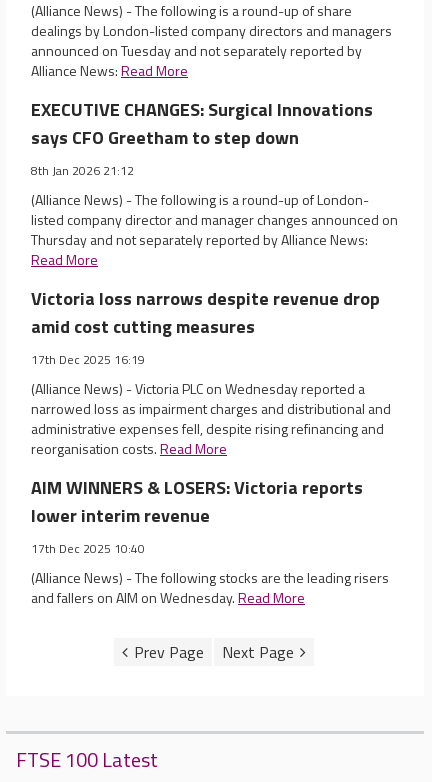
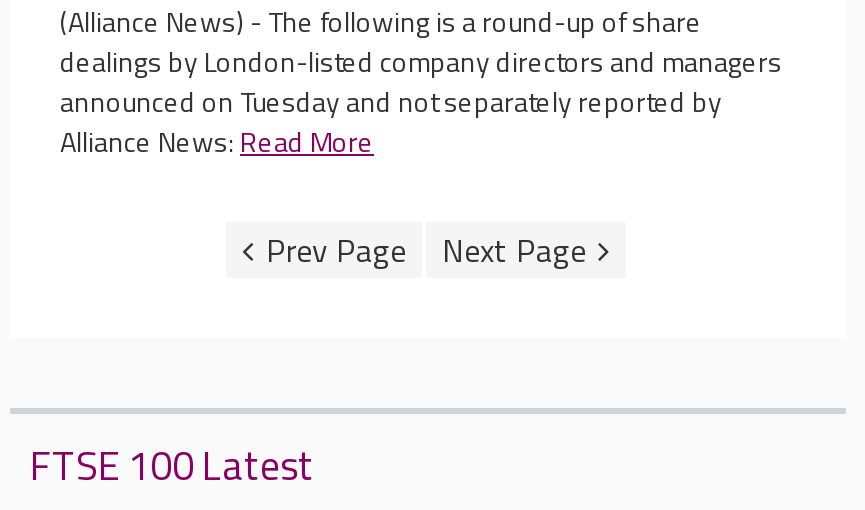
- EXECUTIVE CHANGES: Surgical Innovations
- says CFO Greetham to step down
- 8th Jan 2026 21:12
- (Alliance News) - The following is a round-up of London-
- listed company director and manager changes announced on
- Thursday and not separately reported by Alliance News:
- Read More
- Victoria loss narrows despite revenue drop
- amid cost cutting measures
- 17th Dec 2025 16:19
- (Alliance News) - Victoria PLC on Wednesday reported a
- narrowed loss as impairment charges and distributional and
- administrative expenses fell, despite rising refinancing and
- reorganisation costs. Read More
- AIM WINNERS & LOSERS: Victoria reports
- lower interim revenue
- 17th Dec 2025 10:40
- (Alliance News) - The following stocks are the leading risers
- and fallers on AIM on Wednesday. Read More
